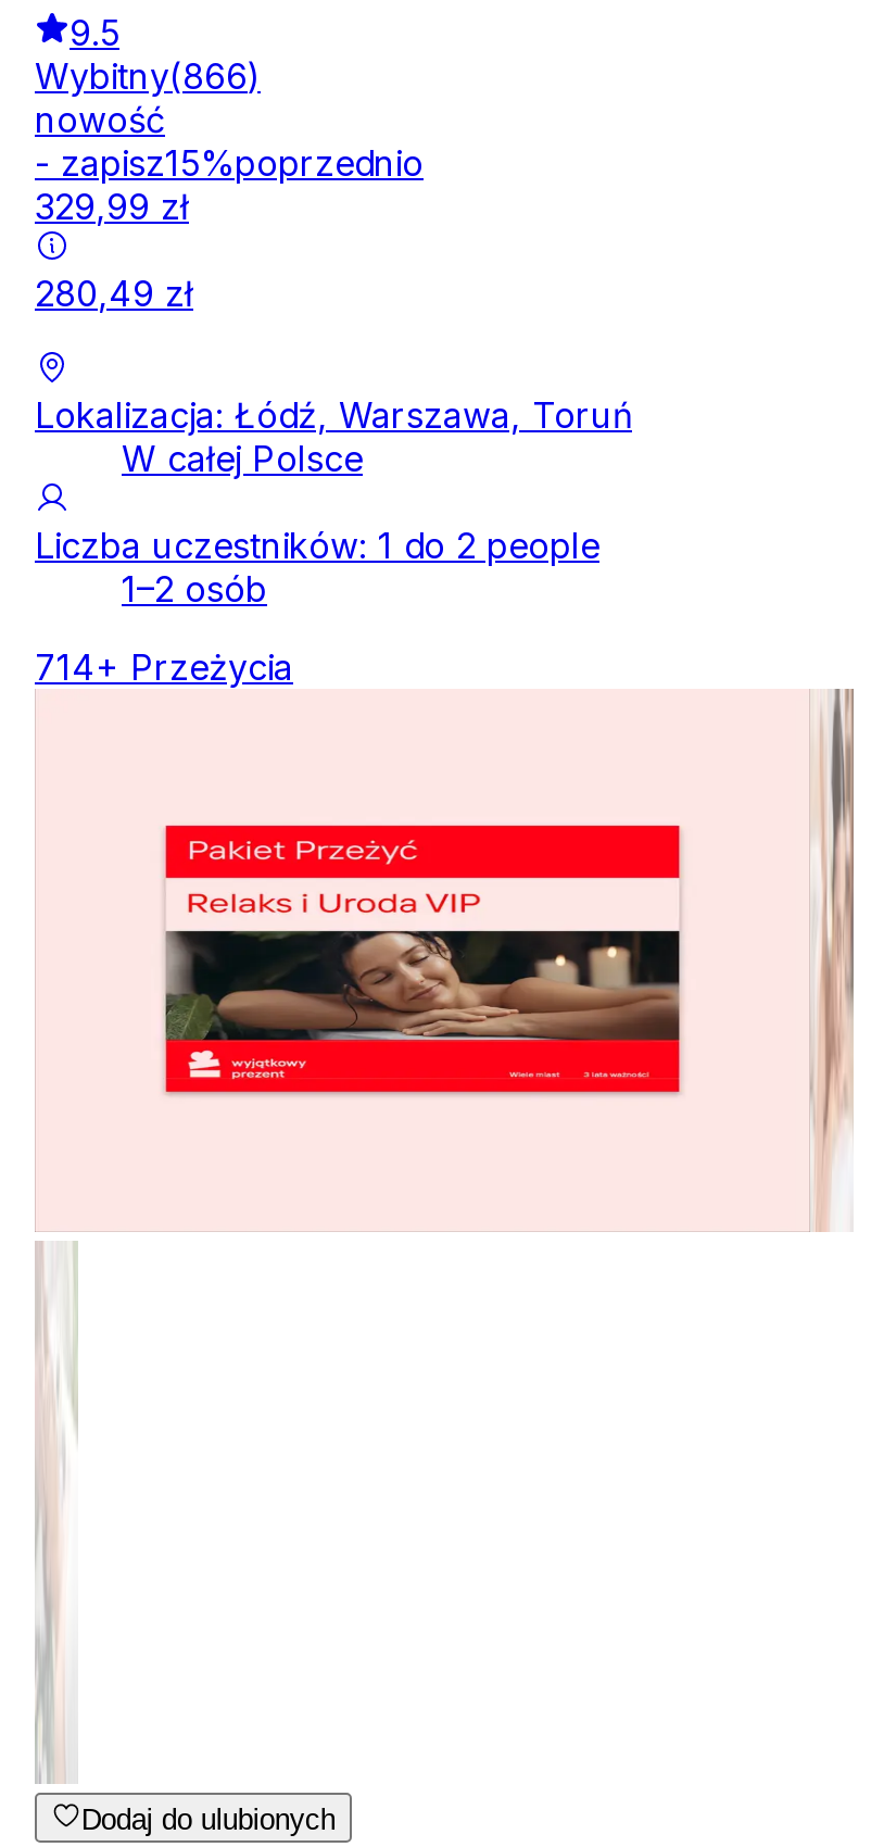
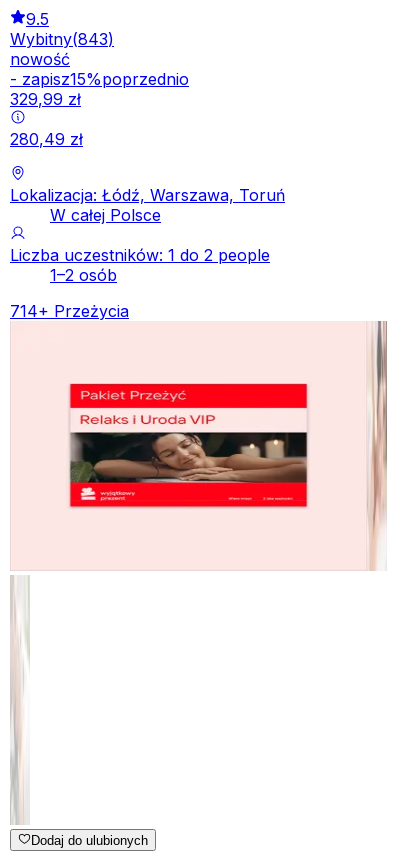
- Wybitny(866)
+ Wybitny(843)
